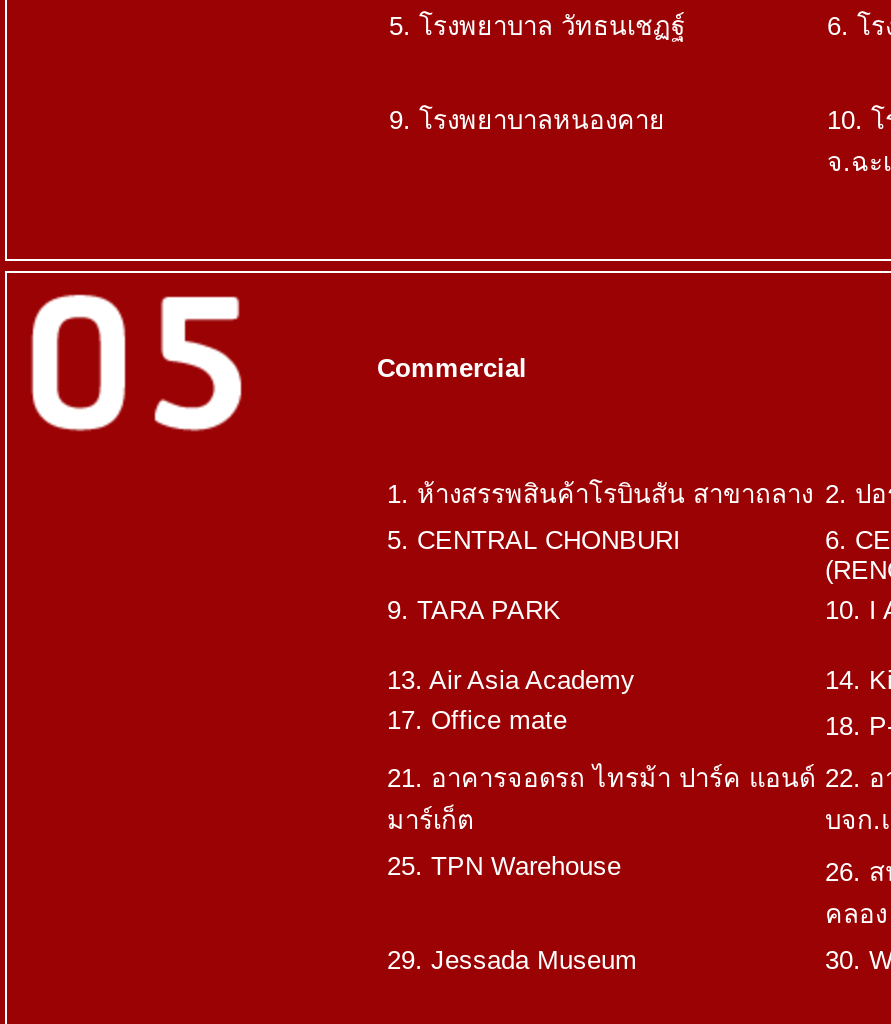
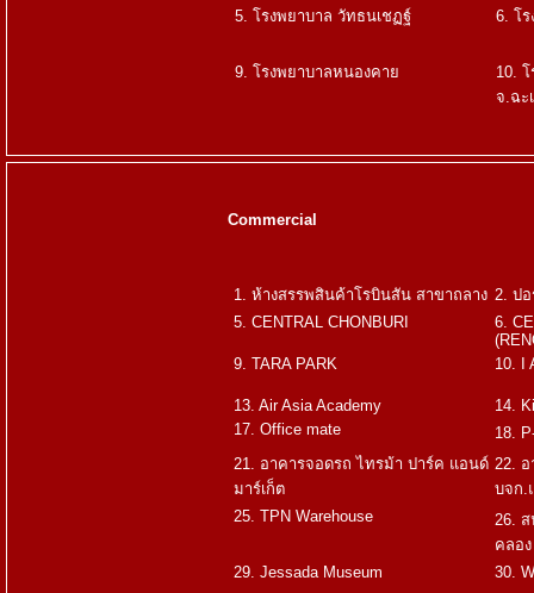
- [image]

- [image]
